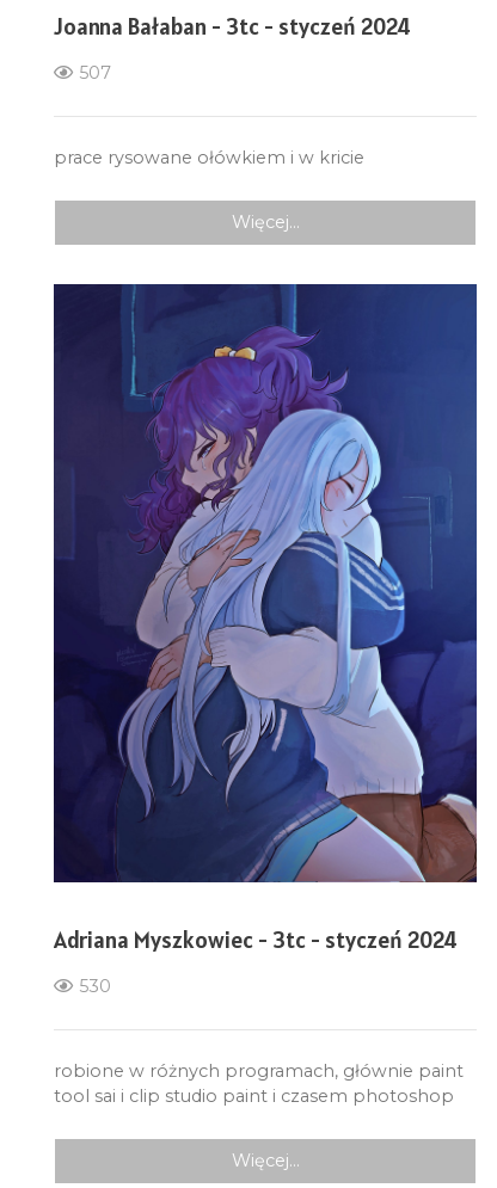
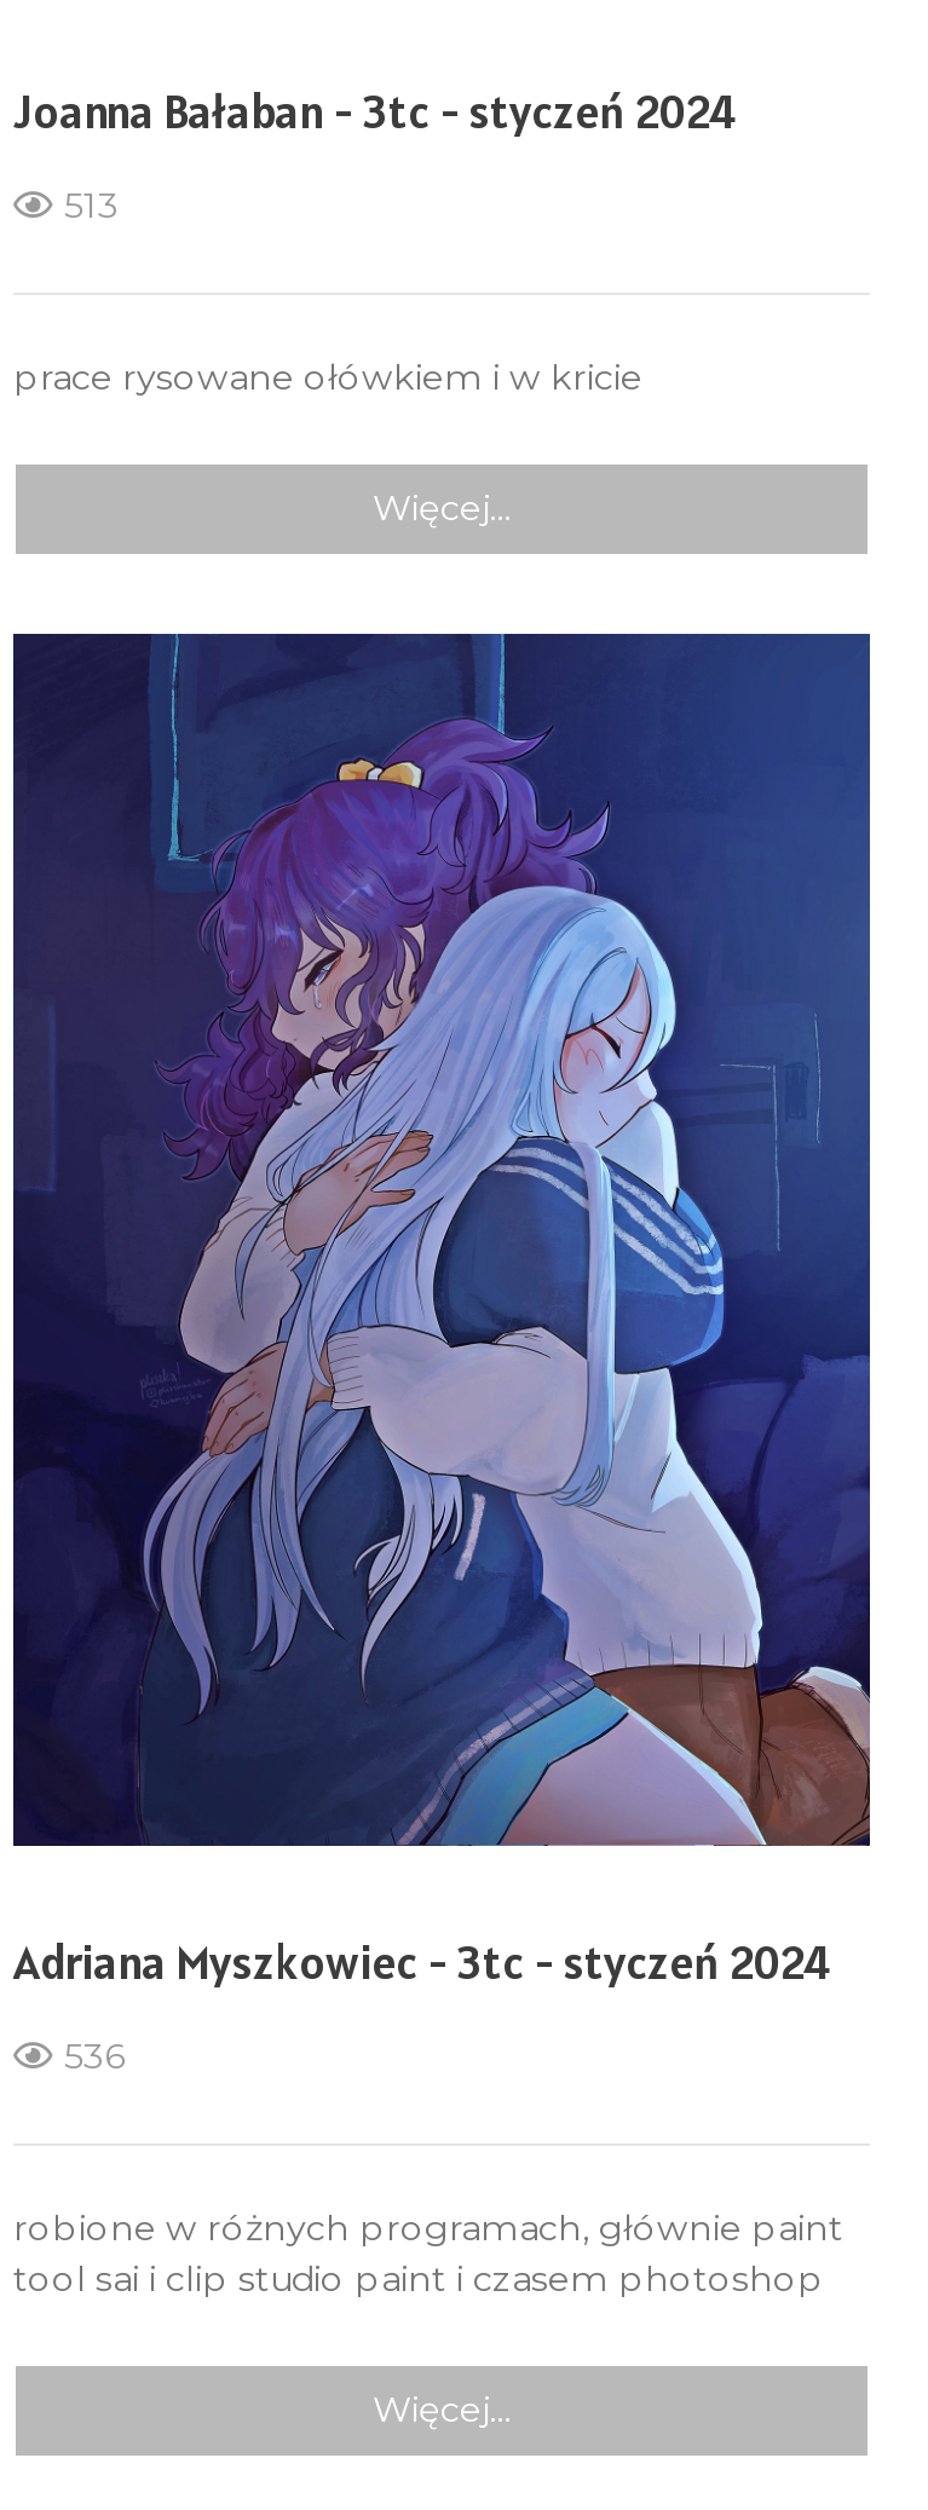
- 507
+ 513

- 530
+ 536
